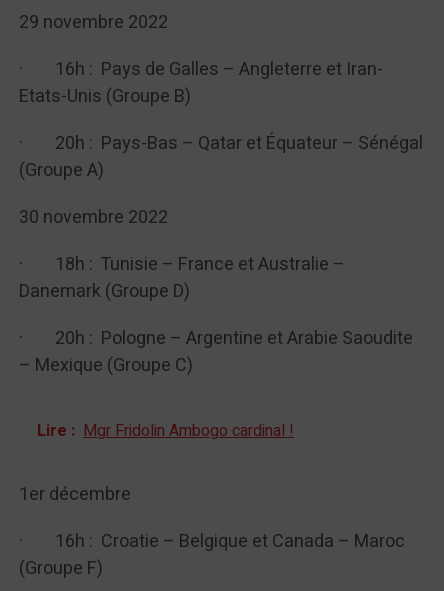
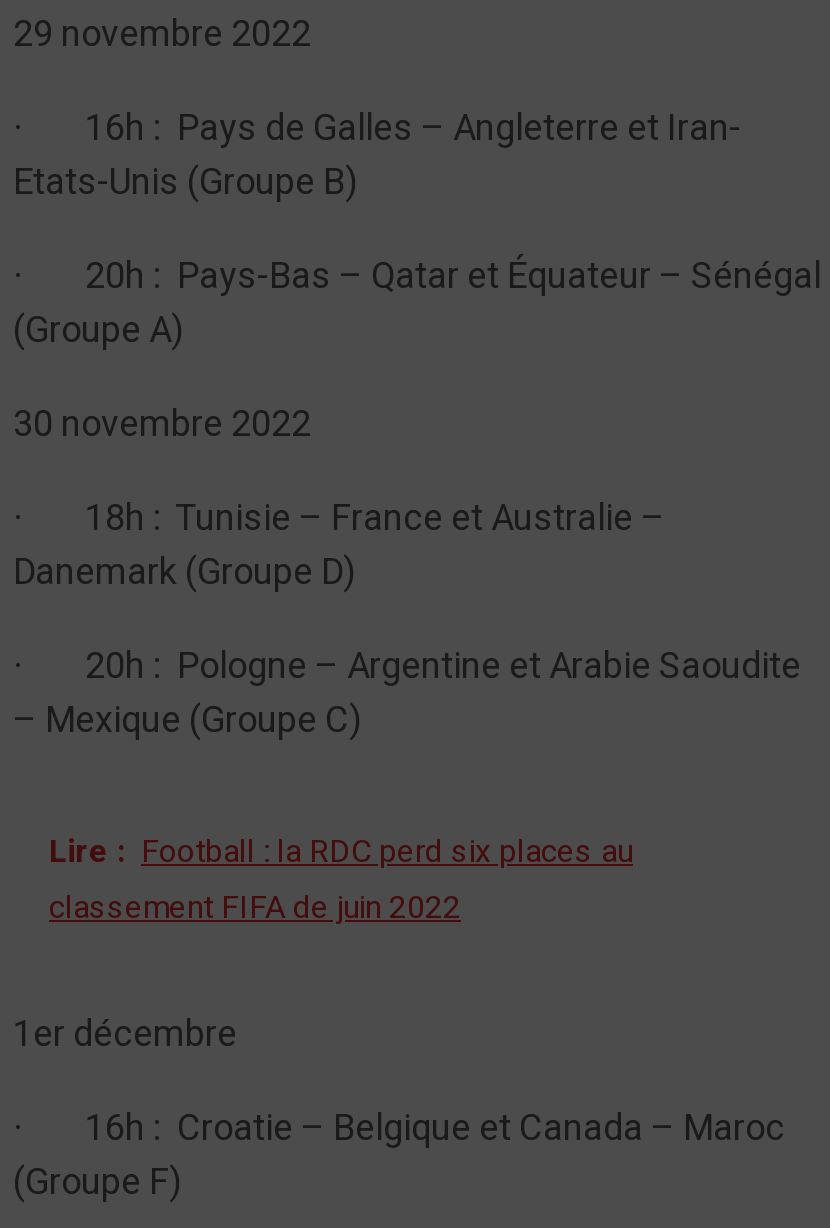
- Lire : Mgr Fridolin Ambogo cardinal !
+ Lire : Football : la RDC perd six places au
+ classement FIFA de juin 2022
